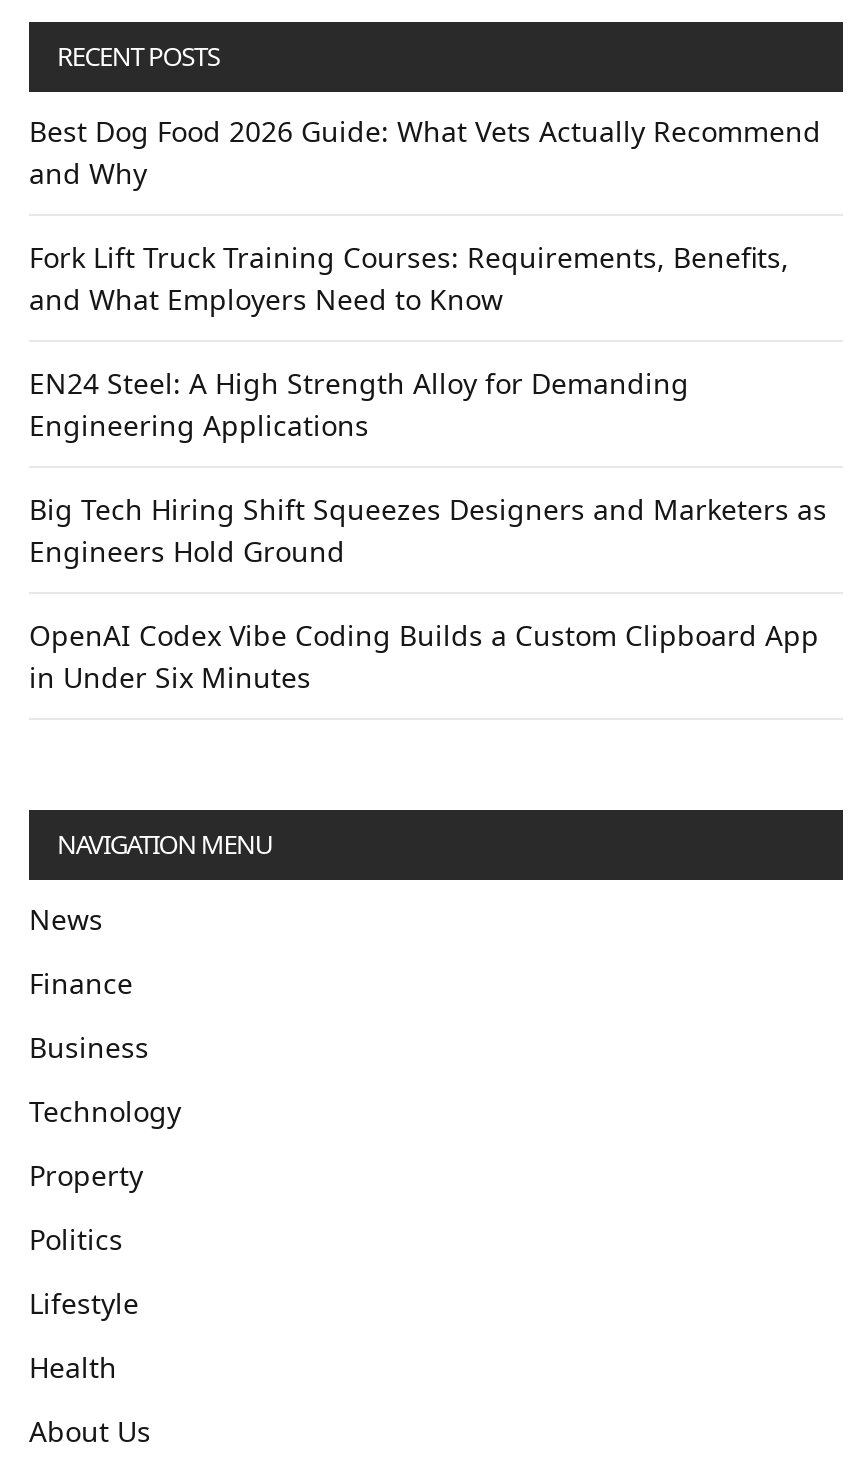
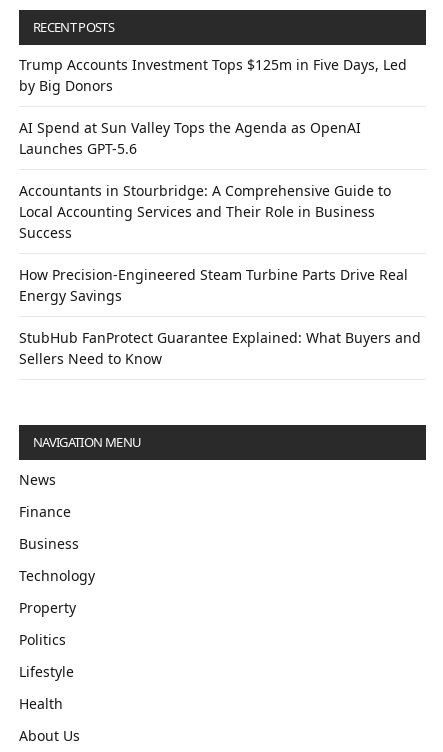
- Best Dog Food 2026 Guide: What Vets Actually Recommend
- and Why
+ Trump Accounts Investment Tops $125m in Five Days, Led
+ by Big Donors

- Fork Lift Truck Training Courses: Requirements, Benefits,
- and What Employers Need to Know
+ AI Spend at Sun Valley Tops the Agenda as OpenAI
+ Launches GPT-5.6

- EN24 Steel: A High Strength Alloy for Demanding
- Engineering Applications
+ Accountants in Stourbridge: A Comprehensive Guide to
+ Local Accounting Services and Their Role in Business
+ Success

- Big Tech Hiring Shift Squeezes Designers and Marketers as
- Engineers Hold Ground
+ How Precision-Engineered Steam Turbine Parts Drive Real
+ Energy Savings

- OpenAI Codex Vibe Coding Builds a Custom Clipboard App
- in Under Six Minutes
+ StubHub FanProtect Guarantee Explained: What Buyers and
+ Sellers Need to Know
